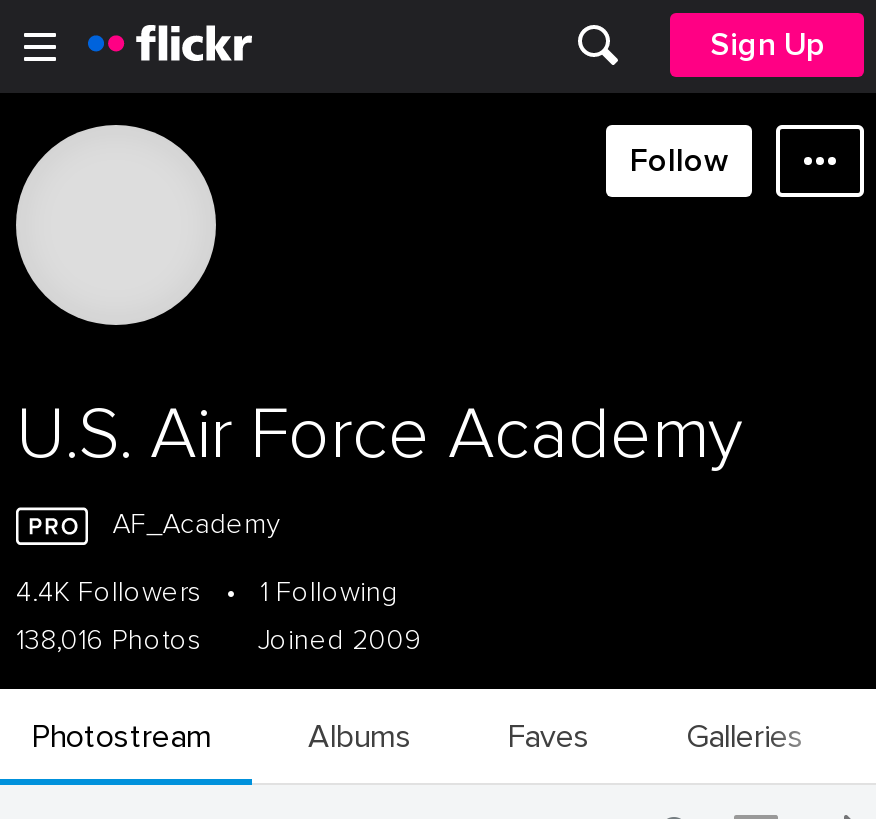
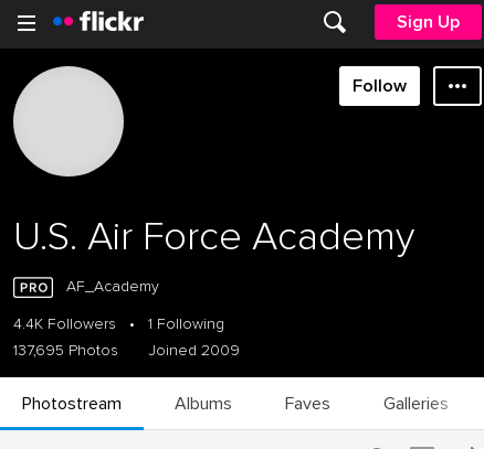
- 138,016 Photos Joined 2009
+ 137,695 Photos Joined 2009
